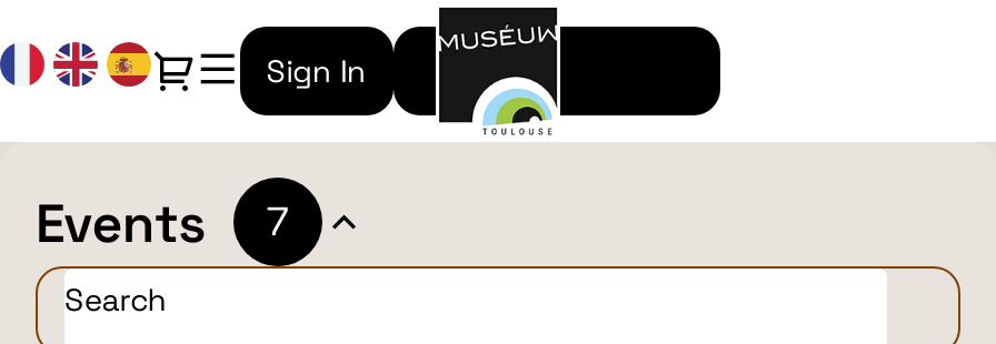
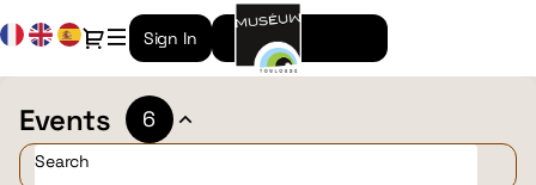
- 7
+ 6
